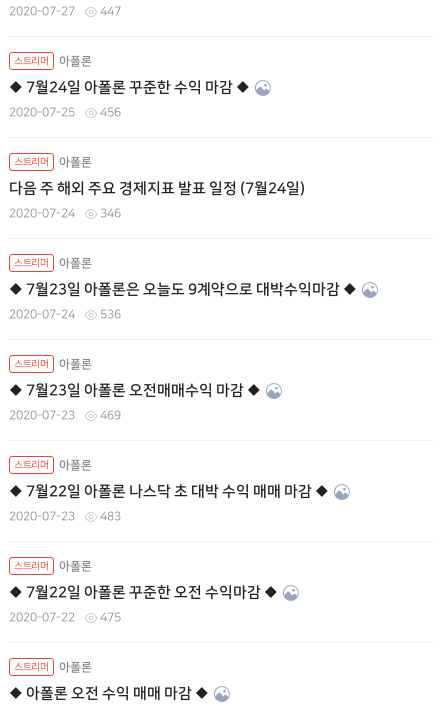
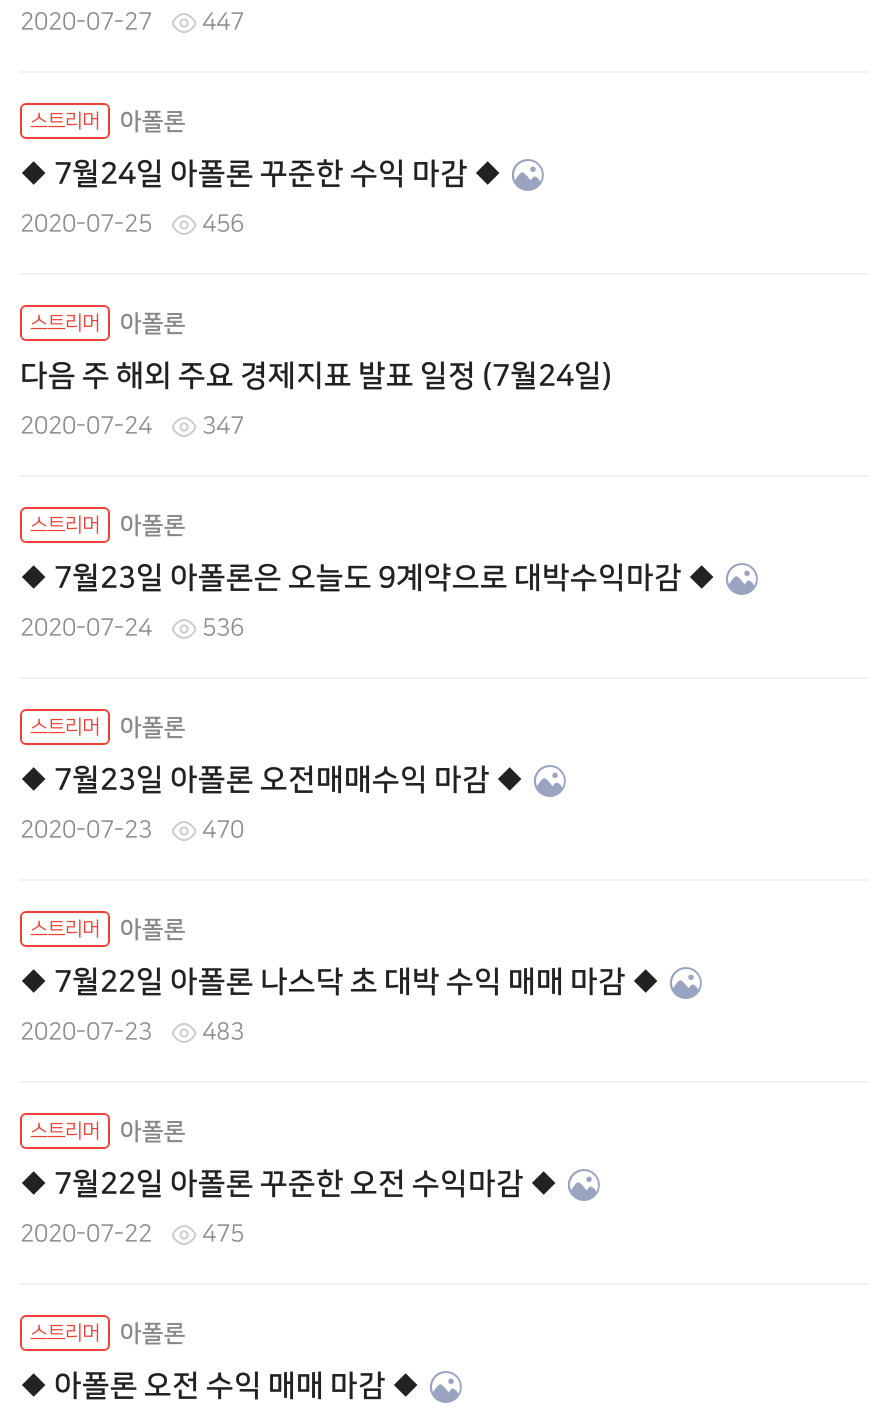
- 2020-07-24 346
+ 2020-07-24 347

- 2020-07-23 469
+ 2020-07-23 470
